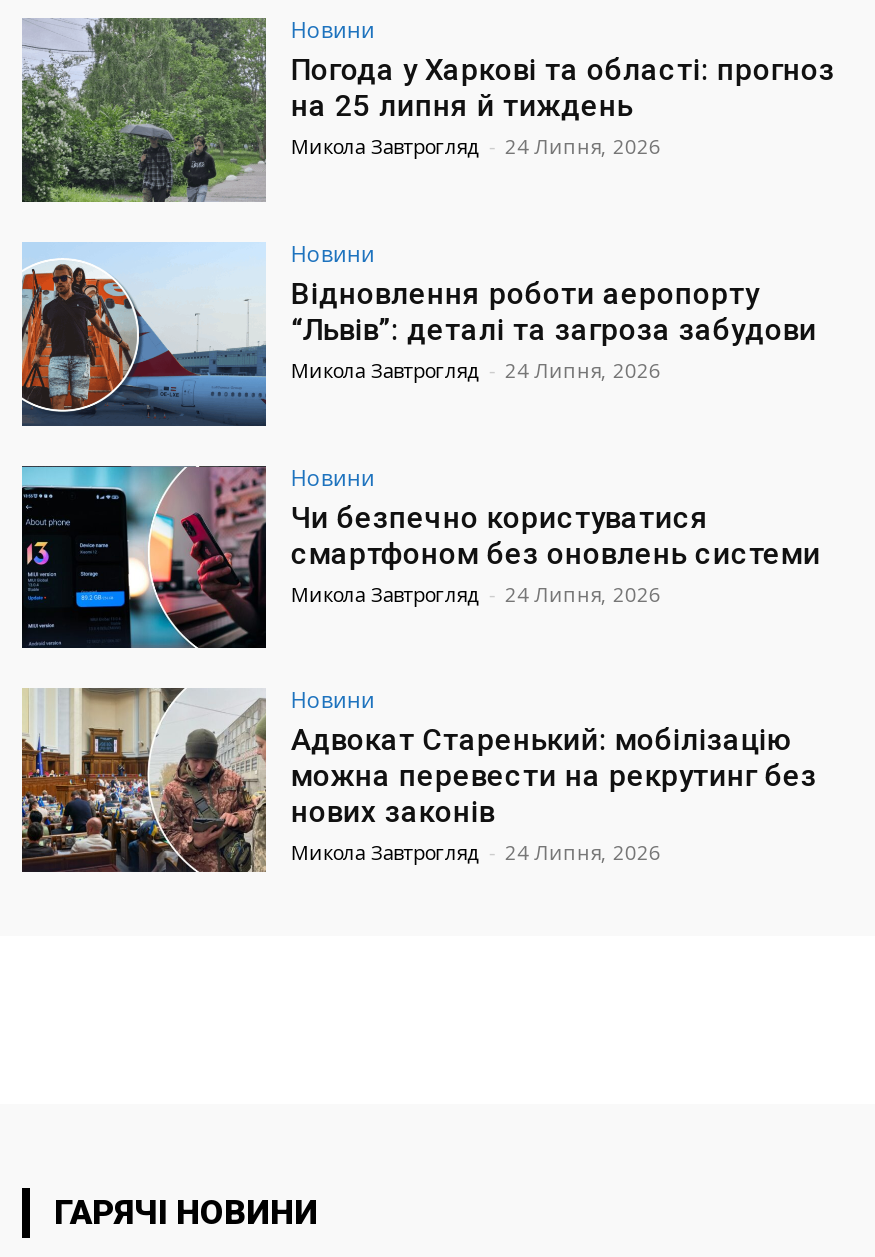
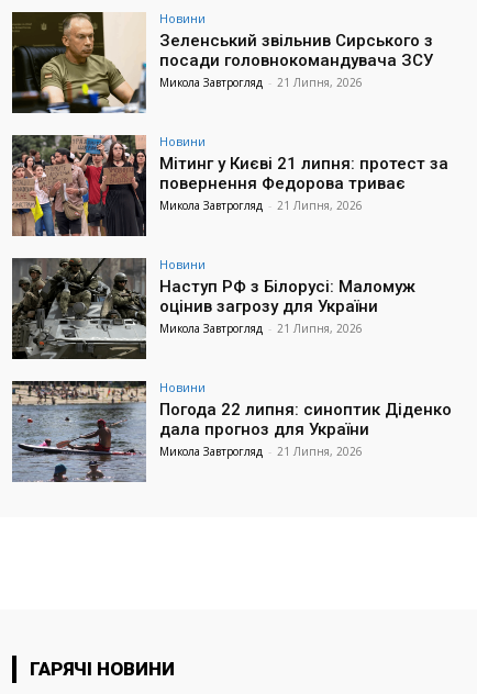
- [image]
- Погода у Харкові та області: прогноз
- на 25 липня й тиждень
- Микола Завтрогляд - 24 Липня, 2026
+ [image]
+ Зеленський звільнив Сирського з
+ посади головнокомандувача ЗСУ
+ Микола Завтрогляд - 21 Липня, 2026

- [image]
- Відновлення роботи аеропорту
- “Львів”: деталі та загроза забудови
- Микола Завтрогляд - 24 Липня, 2026
+ [image]
+ Мітинг у Києві 21 липня: протест за
+ повернення Федорова триває
+ Микола Завтрогляд - 21 Липня, 2026

- [image]
- Чи безпечно користуватися
- смартфоном без оновлень системи
- Микола Завтрогляд - 24 Липня, 2026
+ [image]
+ Наступ РФ з Білорусі: Маломуж
+ оцінив загрозу для України
+ Микола Завтрогляд - 21 Липня, 2026

- [image]
- Адвокат Старенький: мобілізацію
- можна перевести на рекрутинг без
- нових законів
- Микола Завтрогляд - 24 Липня, 2026
+ [image]
+ Погода 22 липня: синоптик Діденко
+ дала прогноз для України
+ Микола Завтрогляд - 21 Липня, 2026
